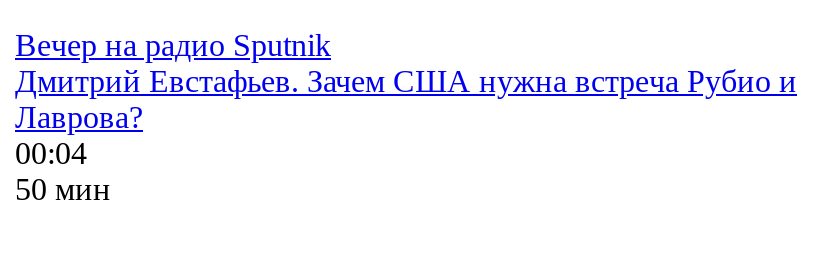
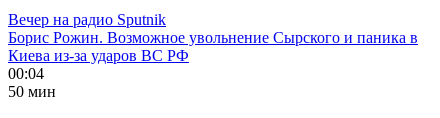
- Дмитрий Евстафьев. Зачем США нужна встреча Рубио и
- Лаврова?
+ Борис Рожин. Возможное увольнение Сырского и паника в
+ Киева из-за ударов ВС РФ
